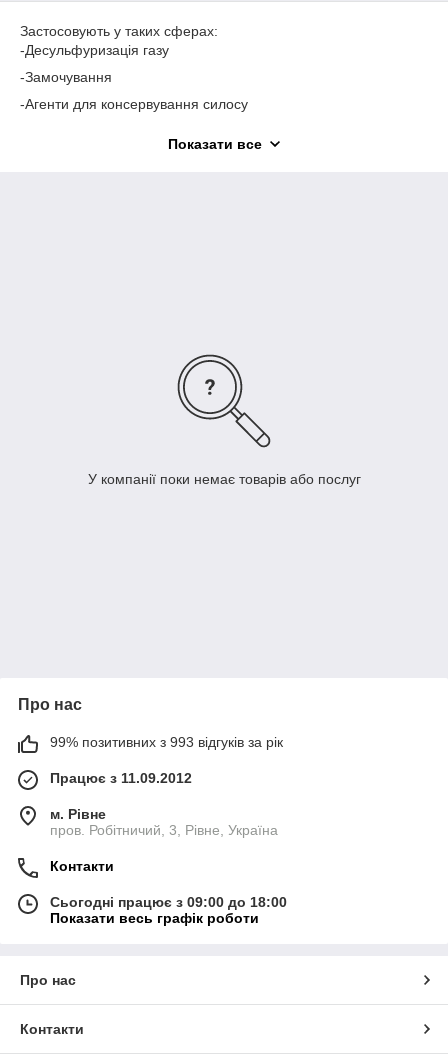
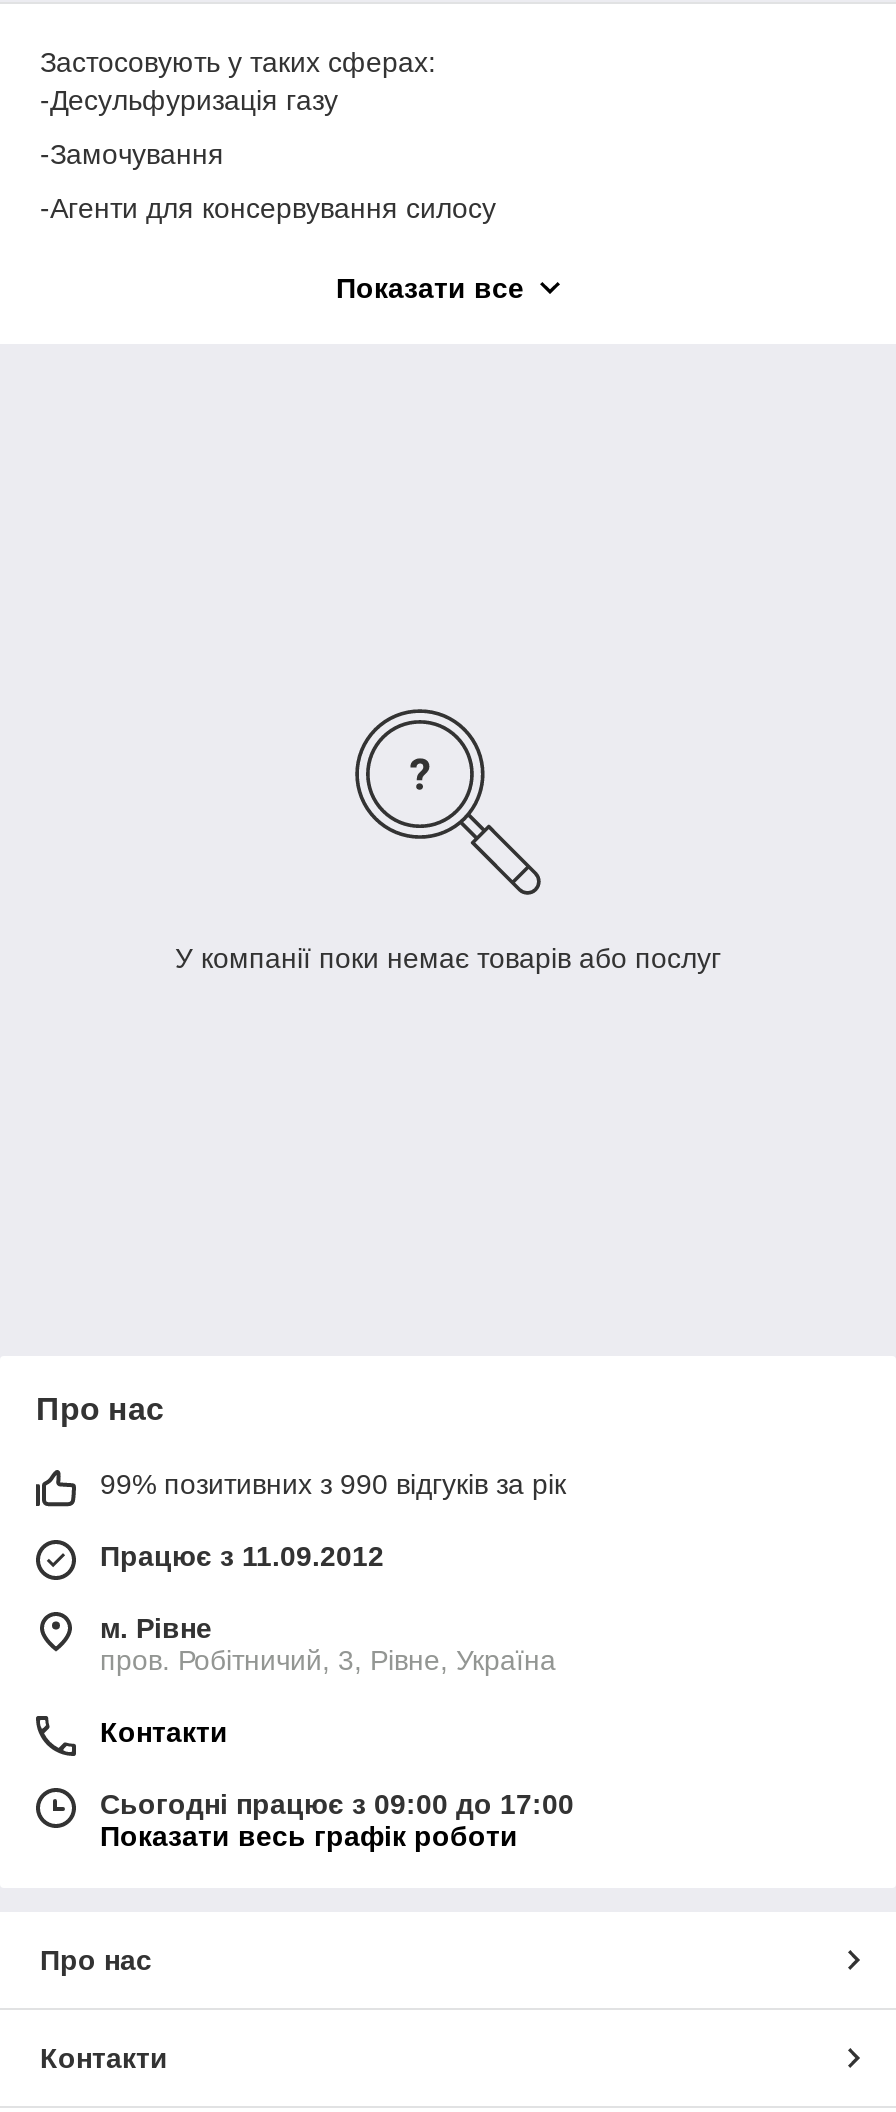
- 99% позитивних з 993 відгуків за рік
+ 99% позитивних з 990 відгуків за рік

- Сьогодні працює з 09:00 до 18:00
+ Сьогодні працює з 09:00 до 17:00
